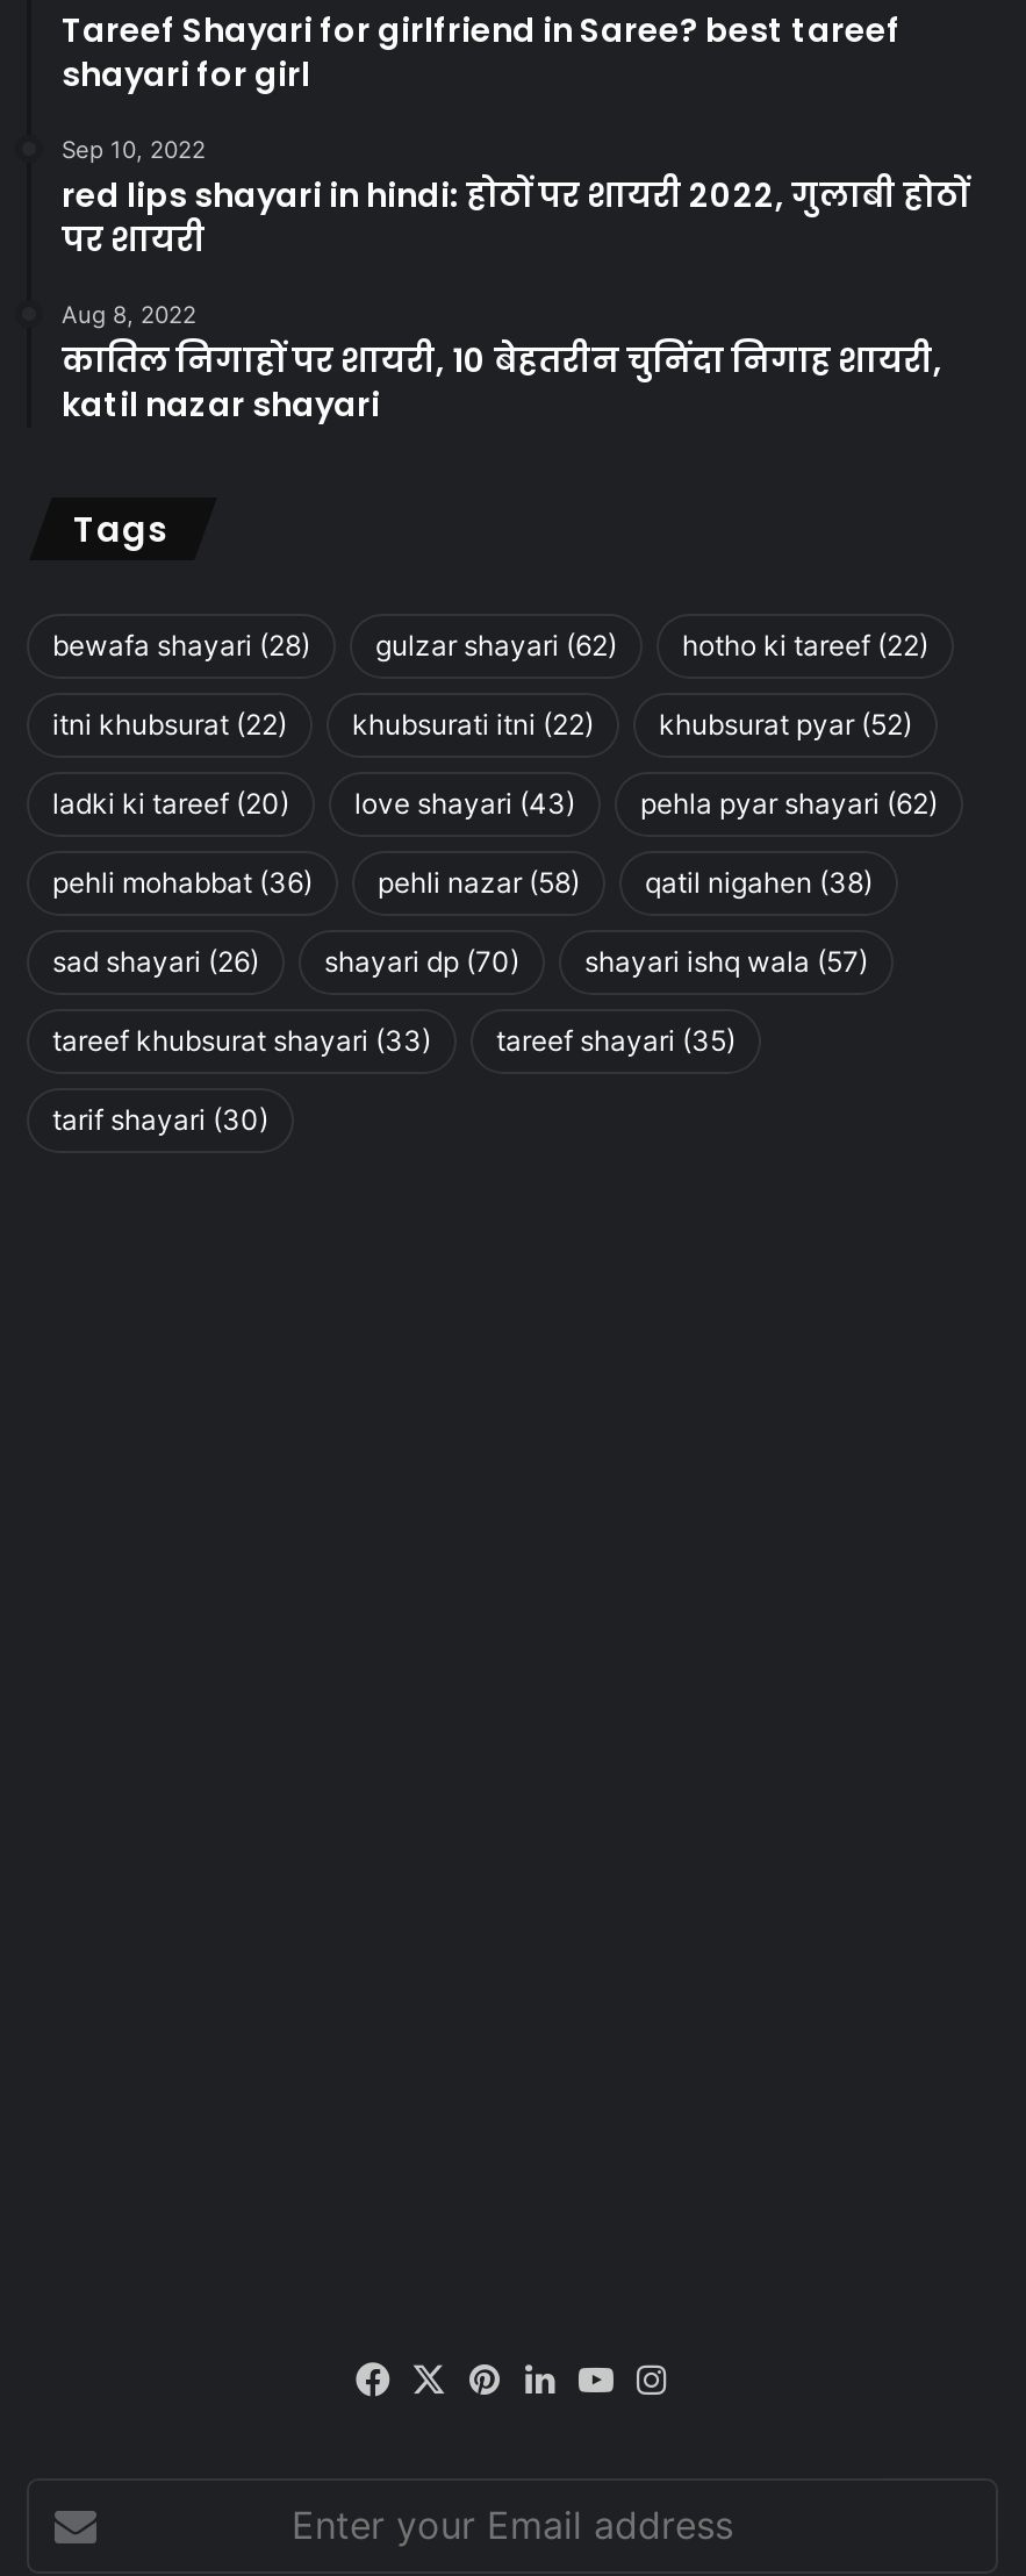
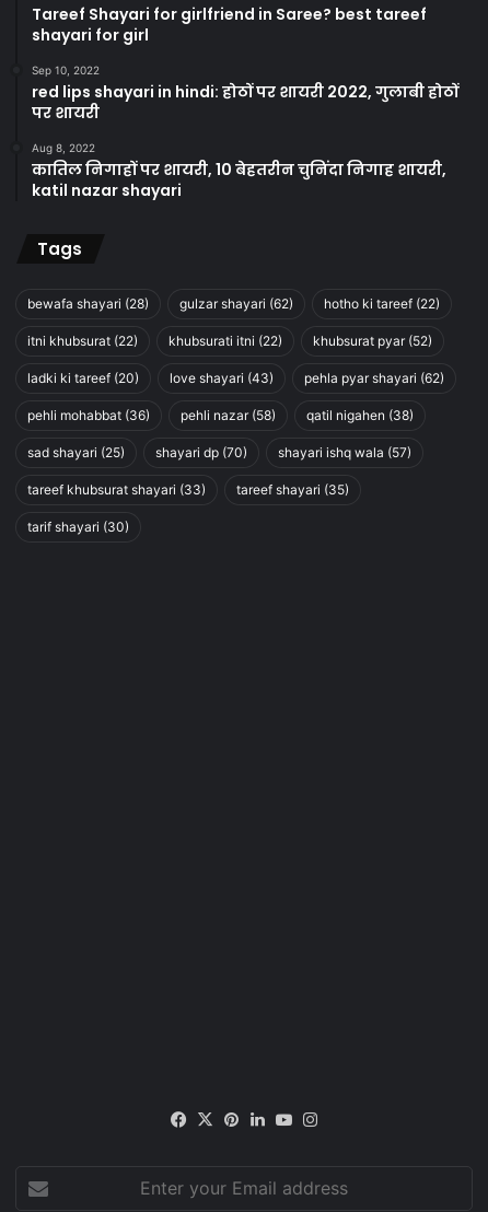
- sad shayari (26) shayari dp (70) shayari ishq wala (57)
+ sad shayari (25) shayari dp (70) shayari ishq wala (57)
